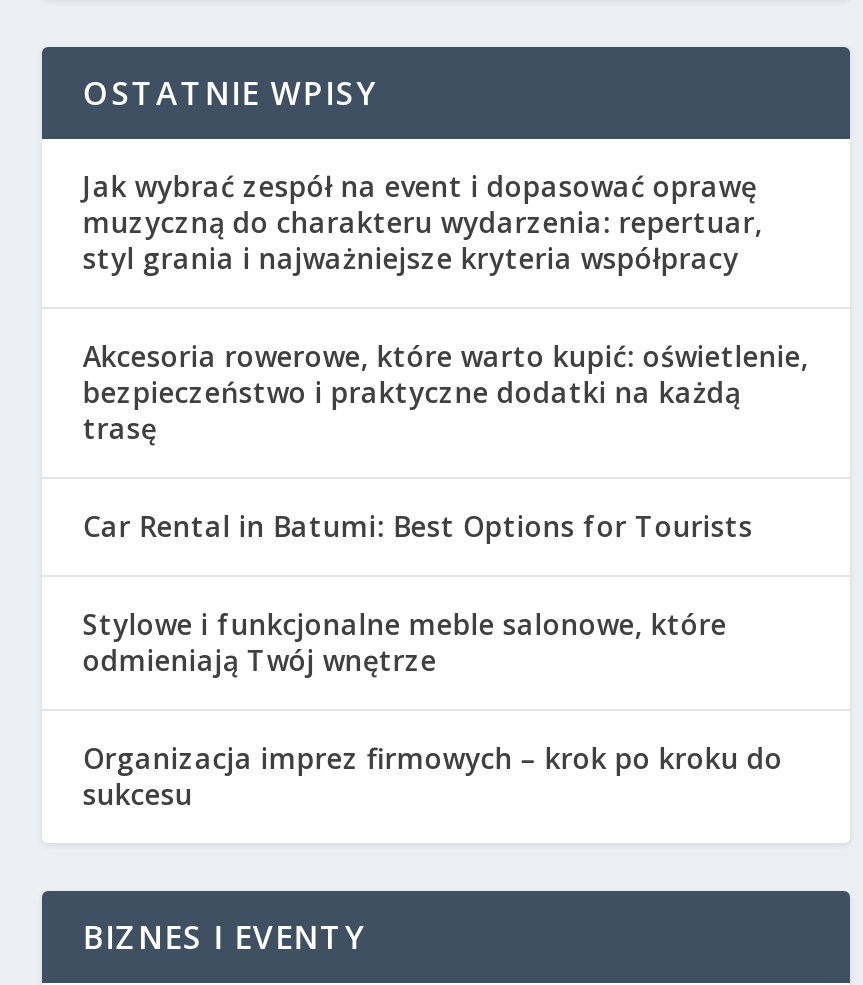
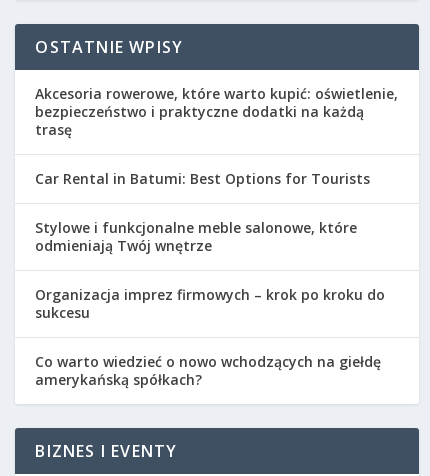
- Jak wybrać zespół na event i dopasować oprawę
- muzyczną do charakteru wydarzenia: repertuar,
- styl grania i najważniejsze kryteria współpracy

moved up: Akcesoria rowerowe, które warto kupić: oświetlenie, | bezpieczeństwo i praktyczne dodatki na każdą | trasę | Car Rental in Batumi: Best Options for Tourists | Stylowe i funkcjonalne meble salonowe, które | odmieniają Twój wnętrze | Organizacja imprez firmowych – krok po kroku do | sukcesu

+ Co warto wiedzieć o nowo wchodzących na giełdę
+ amerykańską spółkach?
